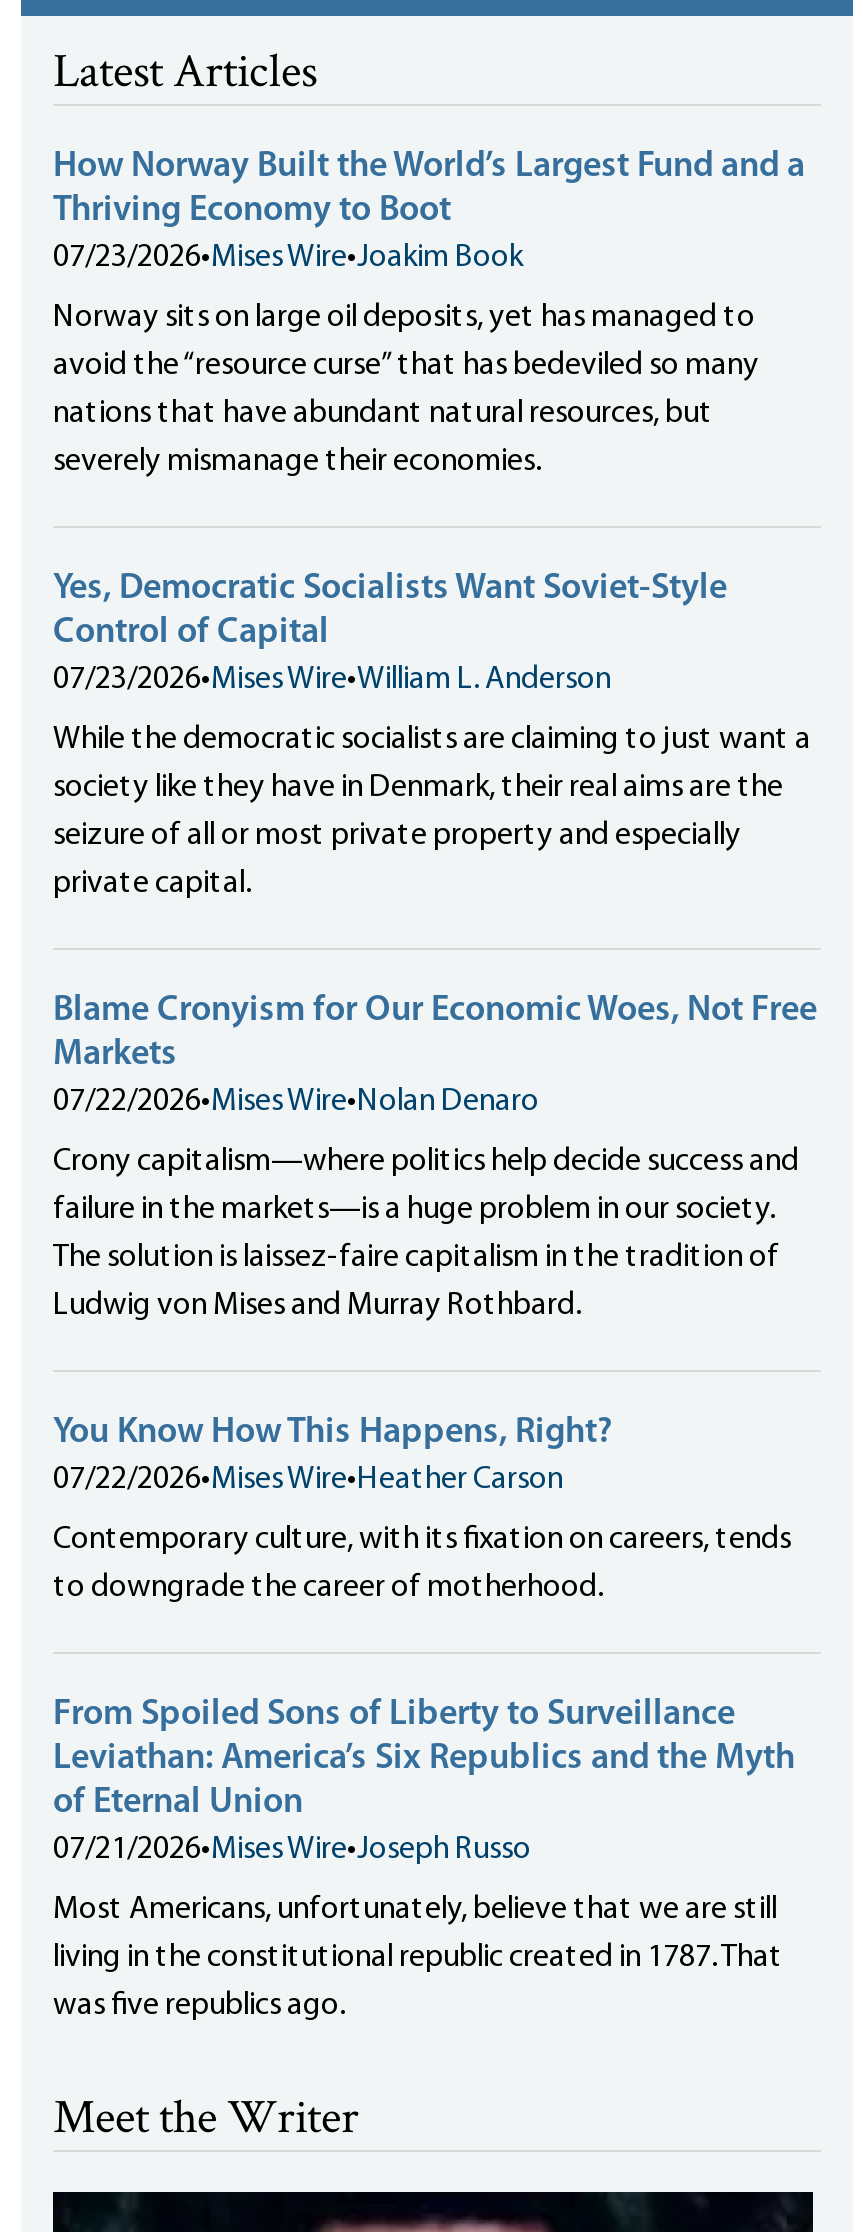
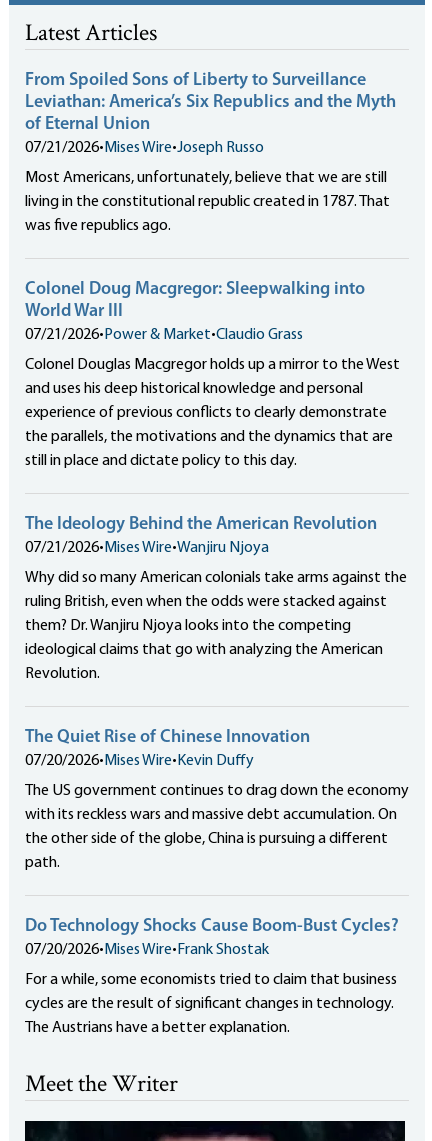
- How Norway Built the World’s Largest Fund and a
- Thriving Economy to Boot
- 07/23/2026•Mises Wire•Joakim Book
- Norway sits on large oil deposits, yet has managed to
- avoid the “resource curse” that has bedeviled so many
- nations that have abundant natural resources, but
- severely mismanage their economies.
- Yes, Democratic Socialists Want Soviet-Style
- Control of Capital
- 07/23/2026•Mises Wire•William L. Anderson
- While the democratic socialists are claiming to just want a
- society like they have in Denmark, their real aims are the
- seizure of all or most private property and especially
- private capital.
- Blame Cronyism for Our Economic Woes, Not Free
- Markets
- 07/22/2026•Mises Wire•Nolan Denaro
- Crony capitalism—where politics help decide success and
- failure in the markets—is a huge problem in our society.
- The solution is laissez-faire capitalism in the tradition of
- Ludwig von Mises and Murray Rothbard.
- You Know How This Happens, Right?
- 07/22/2026•Mises Wire•Heather Carson
- Contemporary culture, with its fixation on careers, tends
- to downgrade the career of motherhood.

moved up: From Spoiled Sons of Liberty to Surveillance | Leviathan: America’s Six Republics and the Myth | of Eternal Union | 07/21/2026•Mises Wire•Joseph Russo | Most Americans, unfortunately, believe that we are still | living in the constitutional republic created in 1787. That | was five republics ago.

+ Colonel Doug Macgregor: Sleepwalking into
+ World War III
+ 07/21/2026• Power & Market•Claudio Grass
+ Colonel Douglas Macgregor holds up a mirror to the West
+ and uses his deep historical knowledge and personal
+ experience of previous conflicts to clearly demonstrate
+ the parallels, the motivations and the dynamics that are
+ still in place and dictate policy to this day.
+ The Ideology Behind the American Revolution
+ 07/21/2026• Mises Wire•Wanjiru Njoya
+ Why did so many American colonials take arms against the
+ ruling British, even when the odds were stacked against
+ them? Dr. Wanjiru Njoya looks into the competing
+ ideological claims that go with analyzing the American
+ Revolution.
+ The Quiet Rise of Chinese Innovation
+ 07/20/2026• Mises Wire• Kevin Duffy
+ The US government continues to drag down the economy
+ with its reckless wars and massive debt accumulation. On
+ the other side of the globe, China is pursuing a different
+ path.
+ Do Technology Shocks Cause Boom-Bust Cycles?
+ 07/20/2026• Mises Wire• Frank Shostak
+ For a while, some economists tried to claim that business
+ cycles are the result of significant changes in technology.
+ The Austrians have a better explanation.
